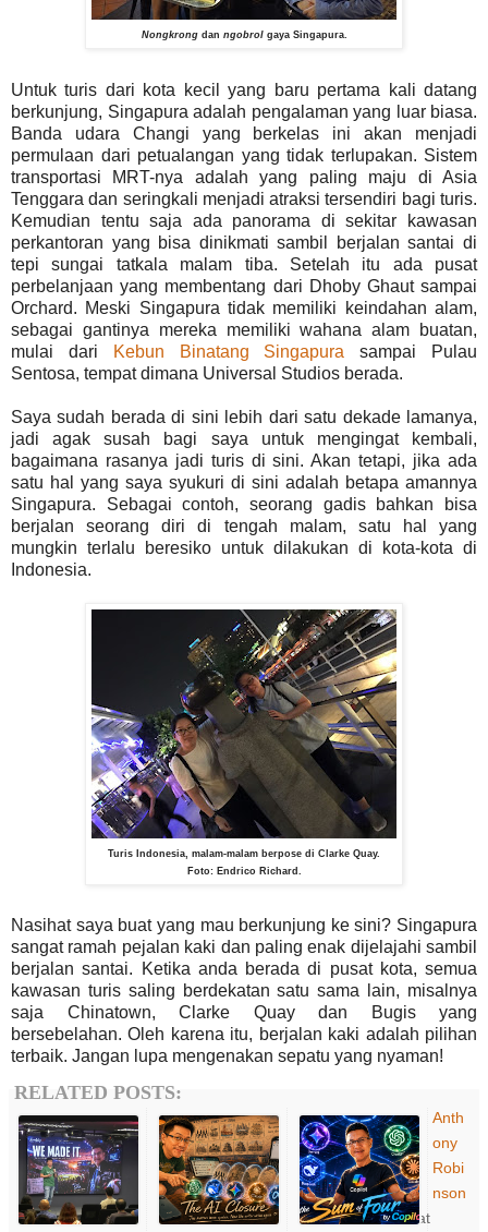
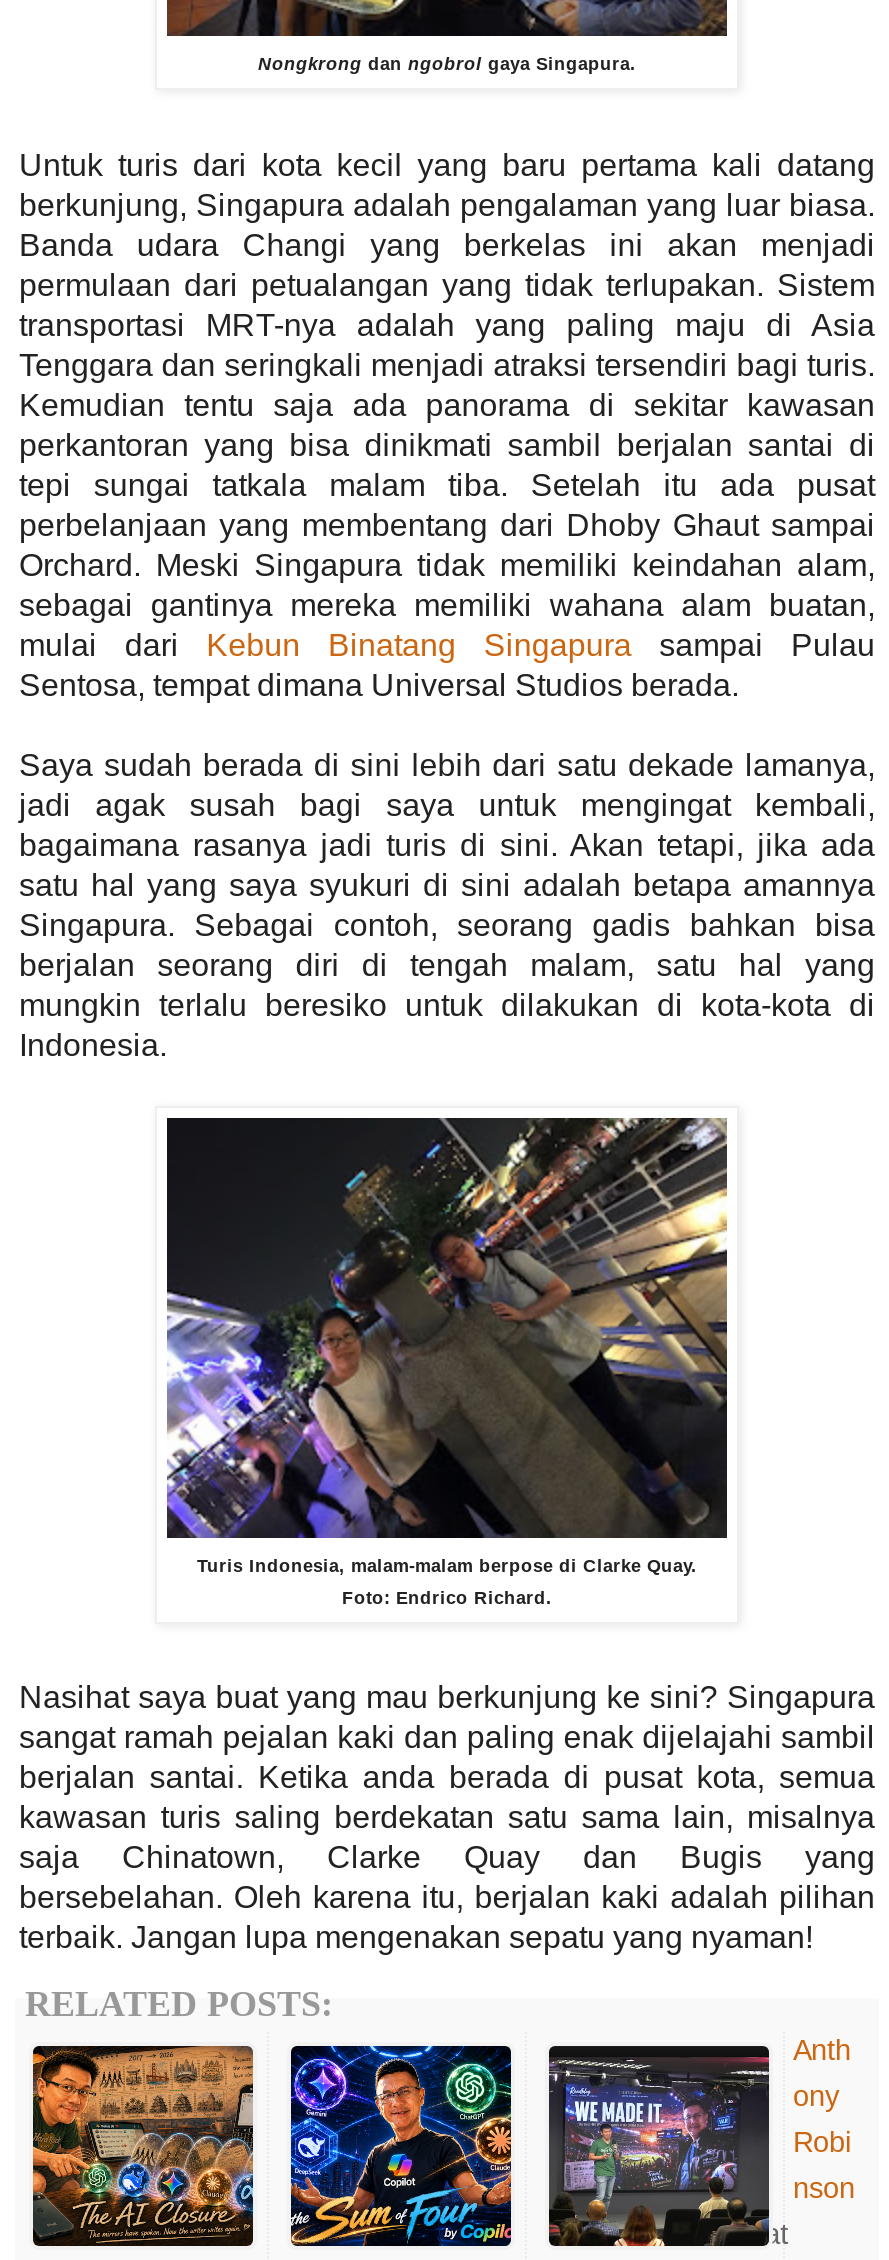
- [image]
+ [image]

- [image]
+ [image]

- [image]
+ [image]
